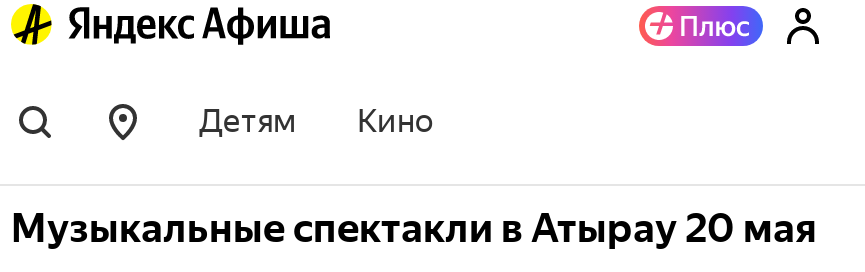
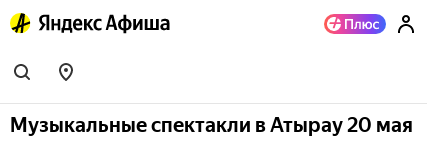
- Детям
- Кино
